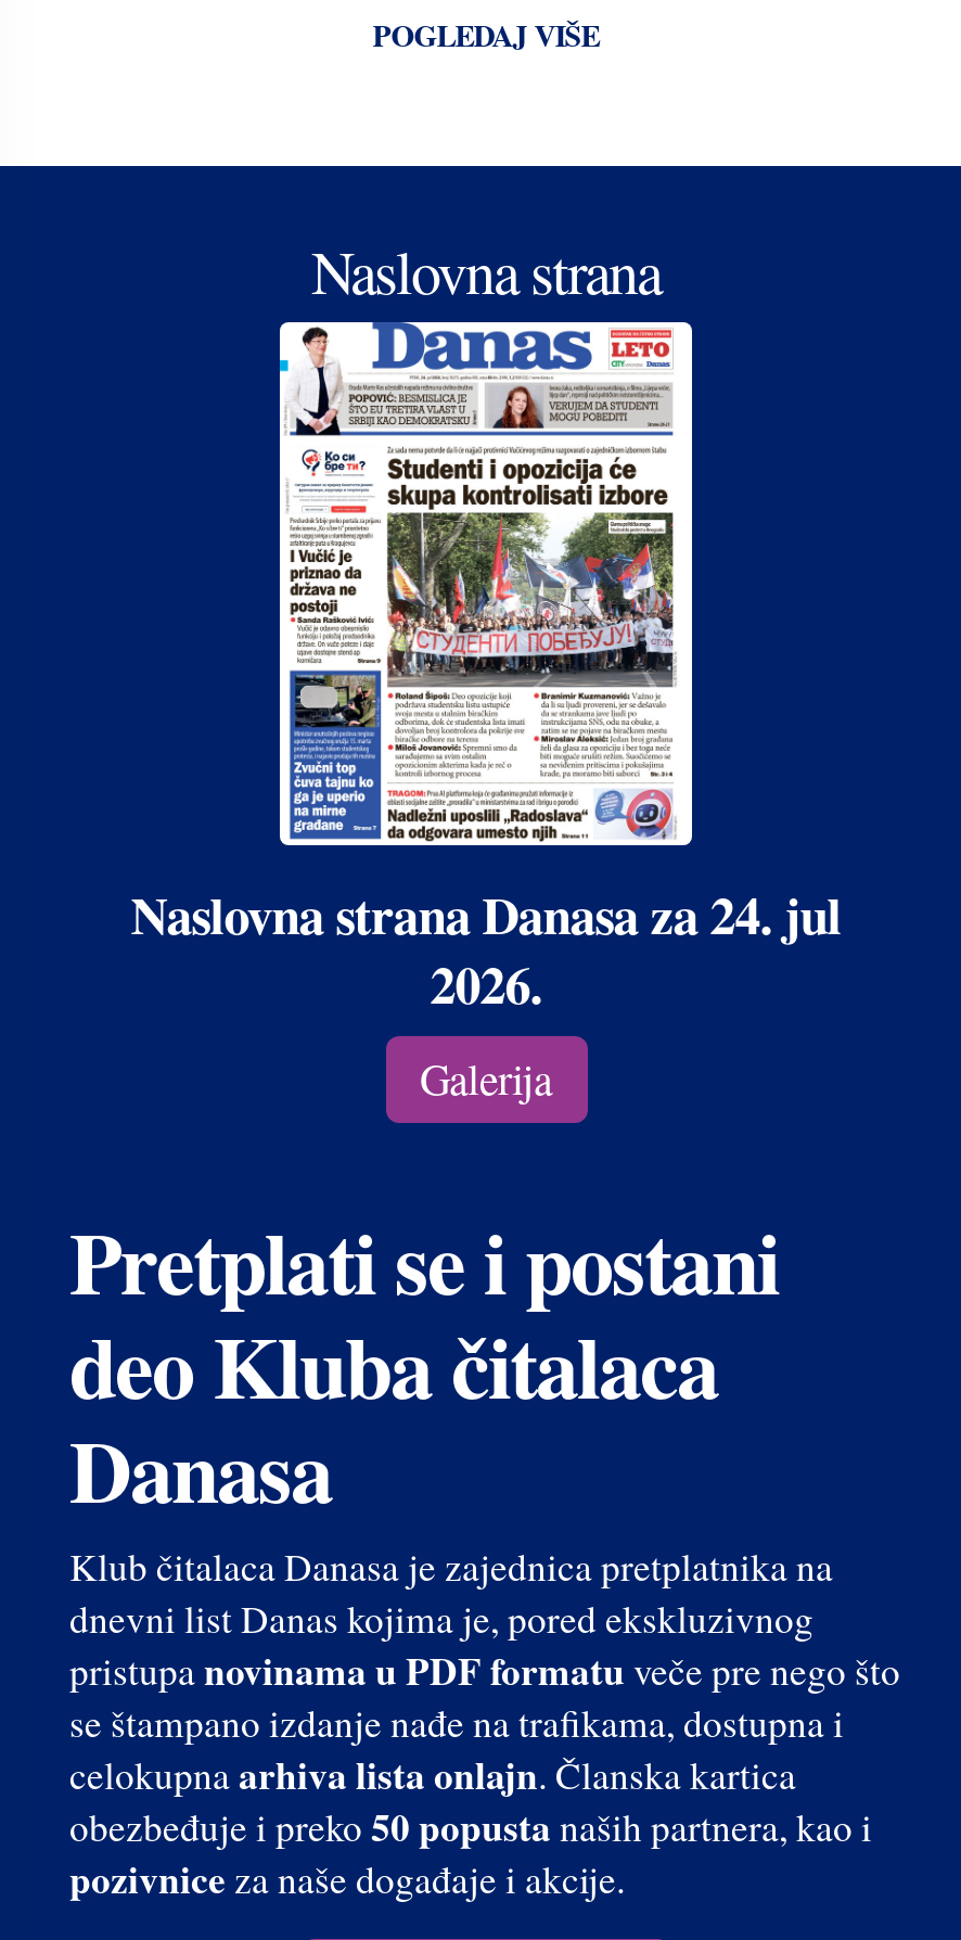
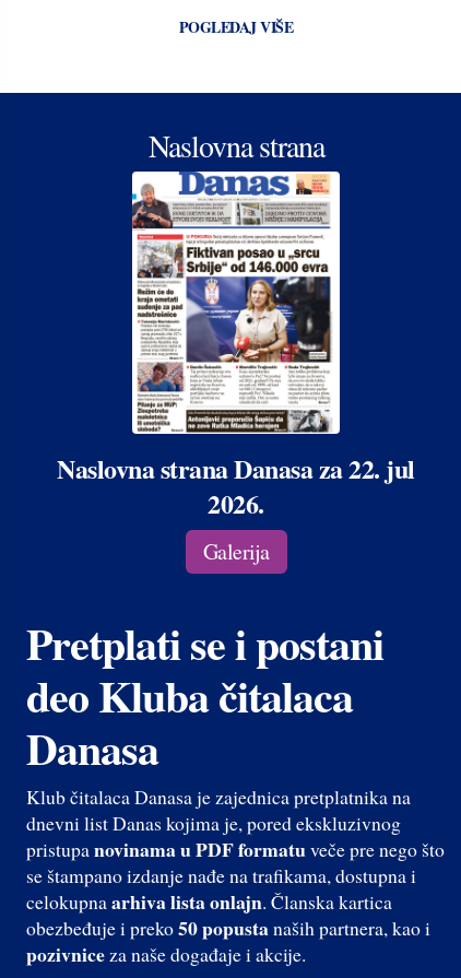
- [image]
- Naslovna strana Danasa za 24. jul
+ [image]
+ Naslovna strana Danasa za 22. jul
